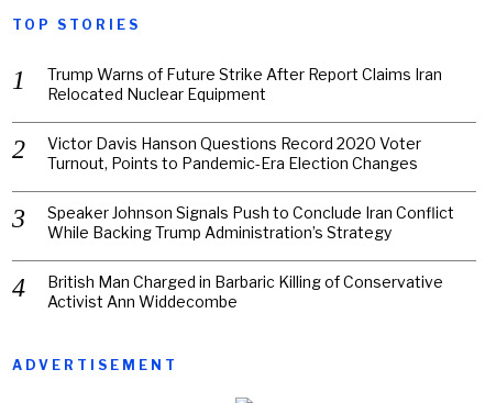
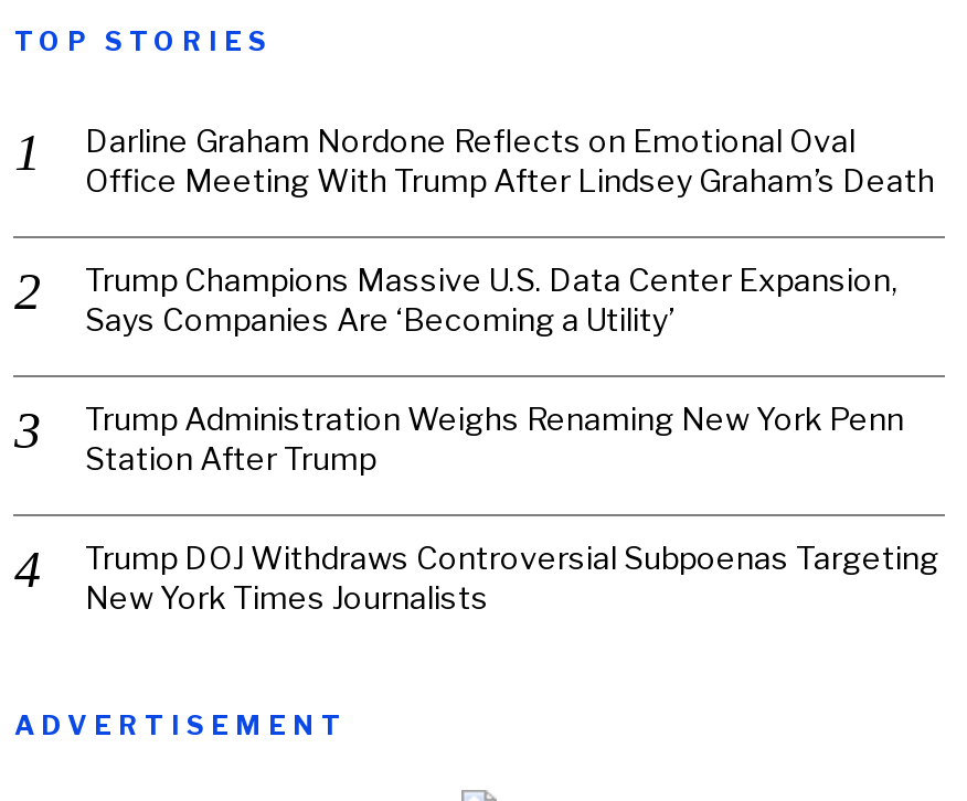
- Trump Warns of Future Strike After Report Claims Iran
- Relocated Nuclear Equipment
+ Darline Graham Nordone Reflects on Emotional Oval
+ Office Meeting With Trump After Lindsey Graham’s Death

- Victor Davis Hanson Questions Record 2020 Voter
- Turnout, Points to Pandemic-Era Election Changes
+ Trump Champions Massive U.S. Data Center Expansion,
+ Says Companies Are ‘Becoming a Utility’

- Speaker Johnson Signals Push to Conclude Iran Conflict
- While Backing Trump Administration’s Strategy
+ Trump Administration Weighs Renaming New York Penn
+ Station After Trump

- British Man Charged in Barbaric Killing of Conservative
- Activist Ann Widdecombe
+ Trump DOJ Withdraws Controversial Subpoenas Targeting
+ New York Times Journalists
